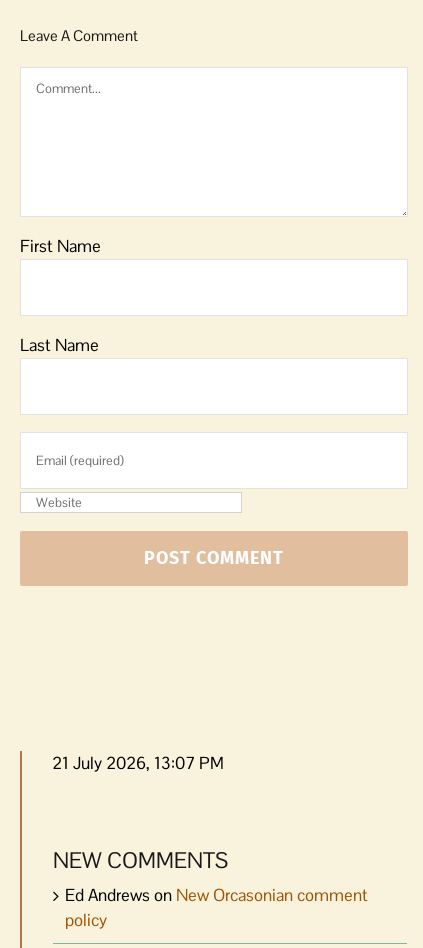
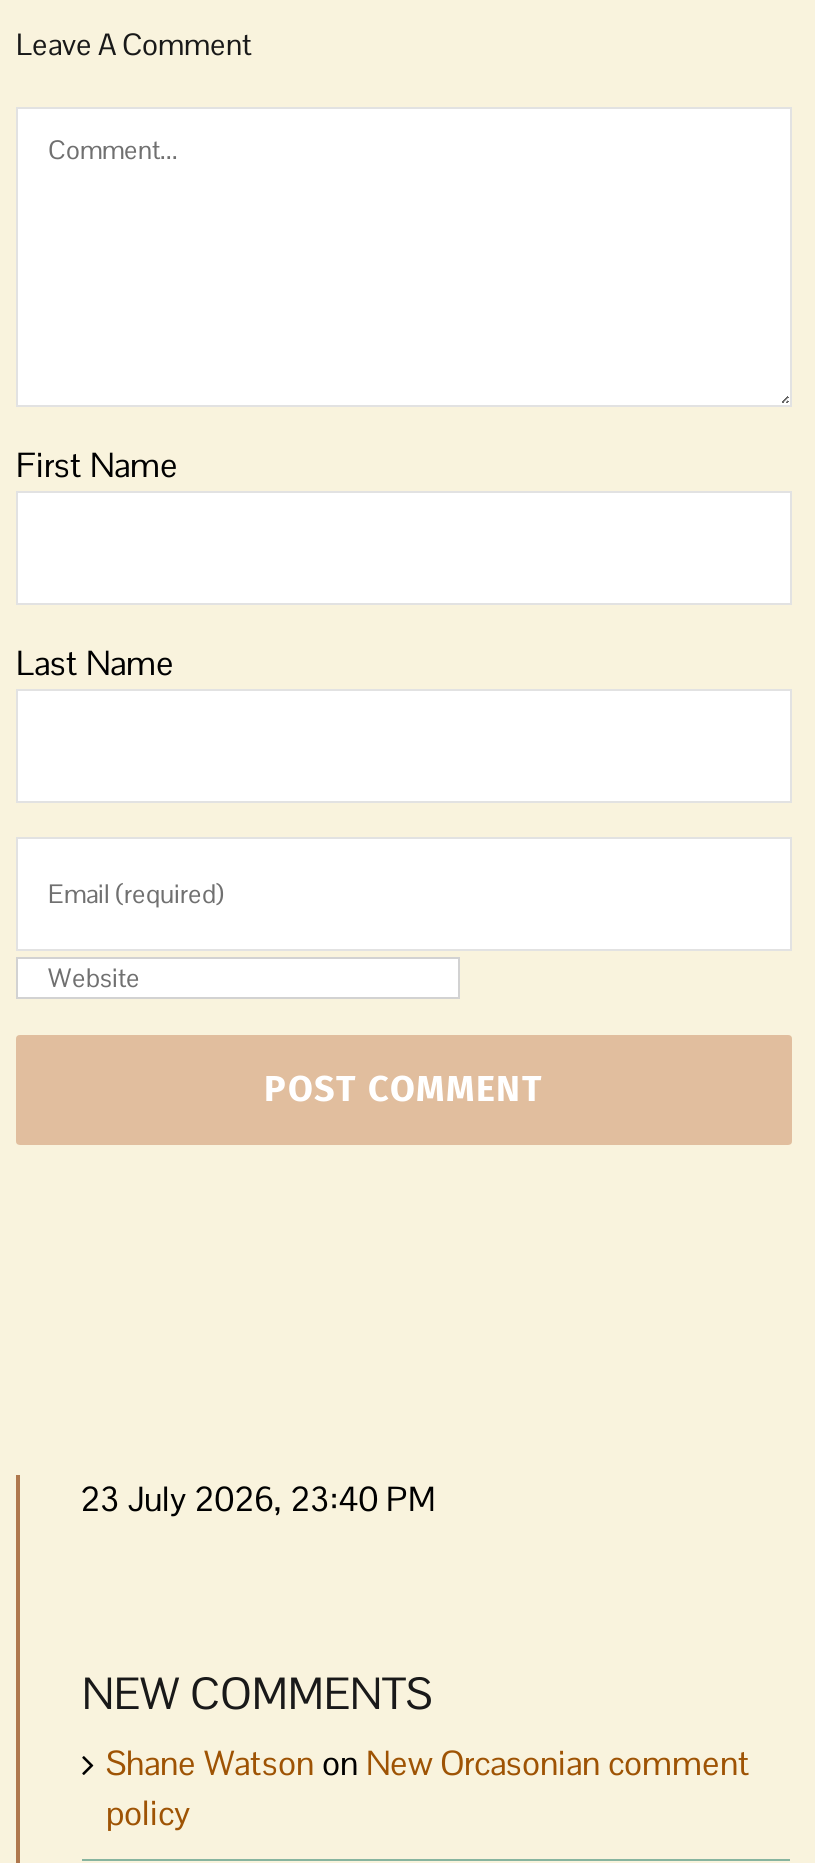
- 21 July 2026, 13:07 PM
+ 23 July 2026, 23:40 PM

- Ed Andrews on New Orcasonian comment
+ Shane Watson on New Orcasonian comment
